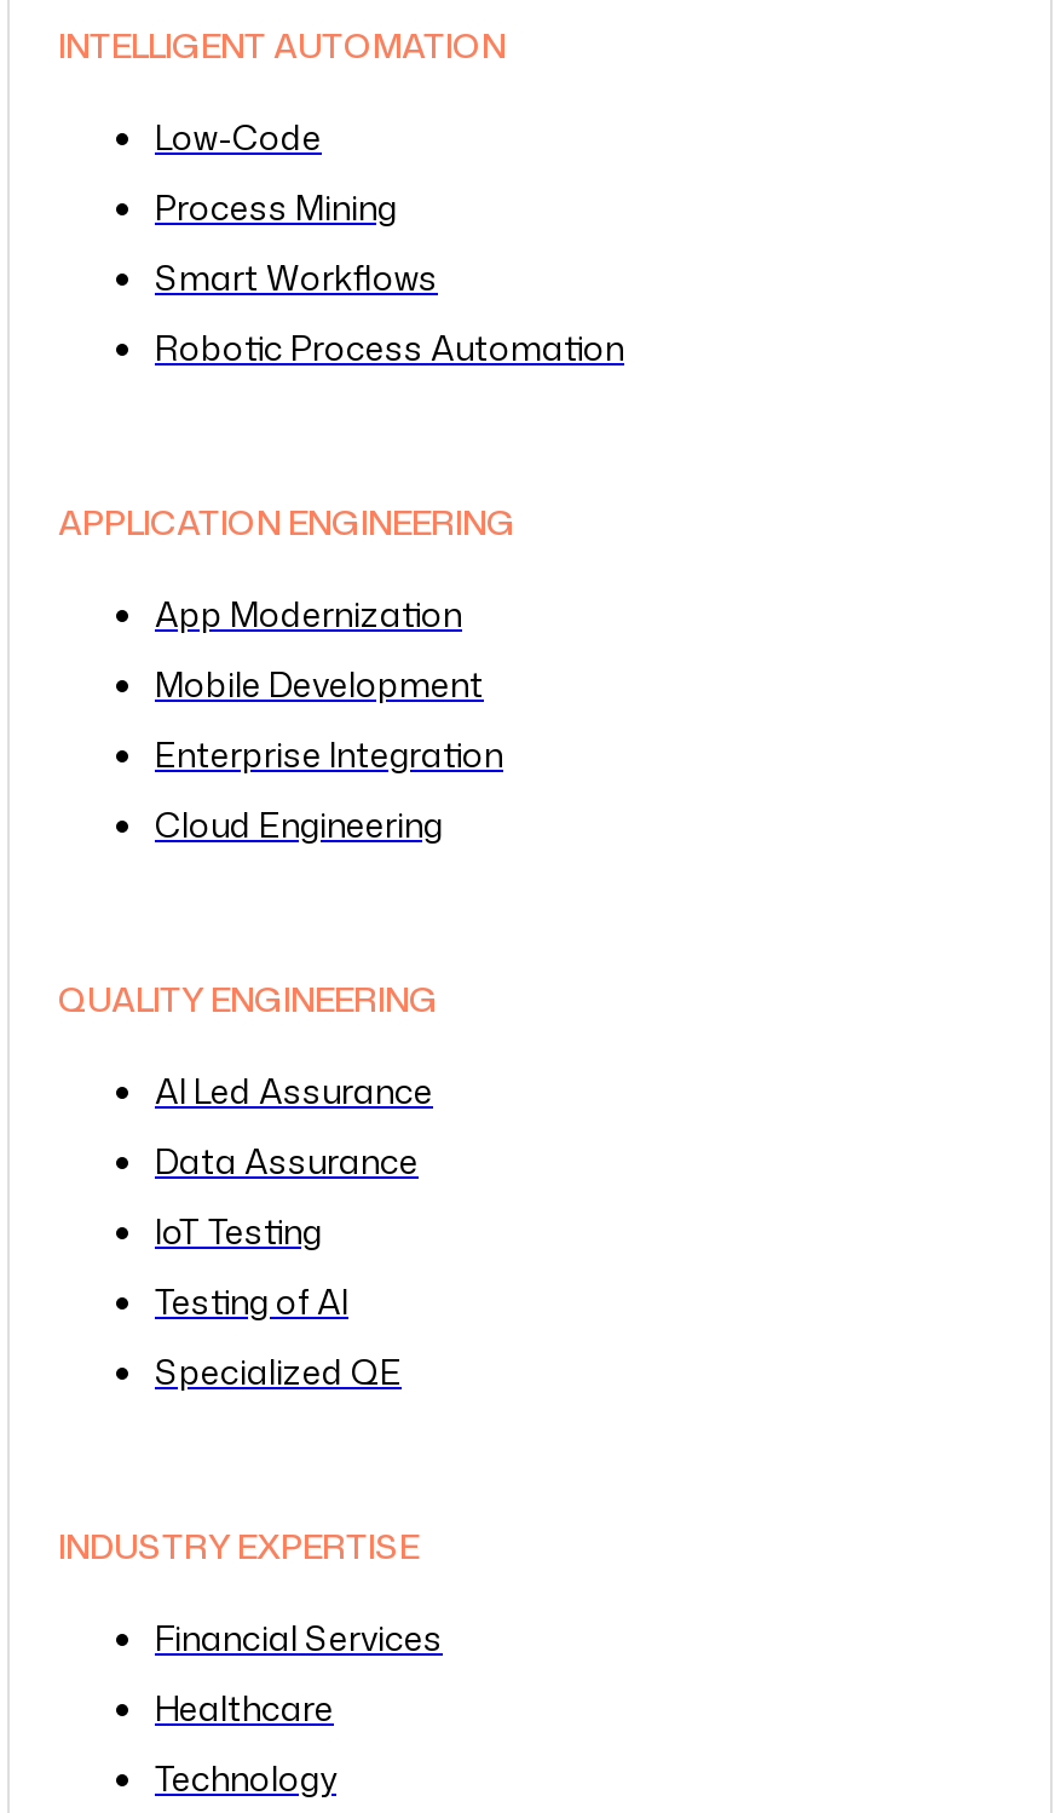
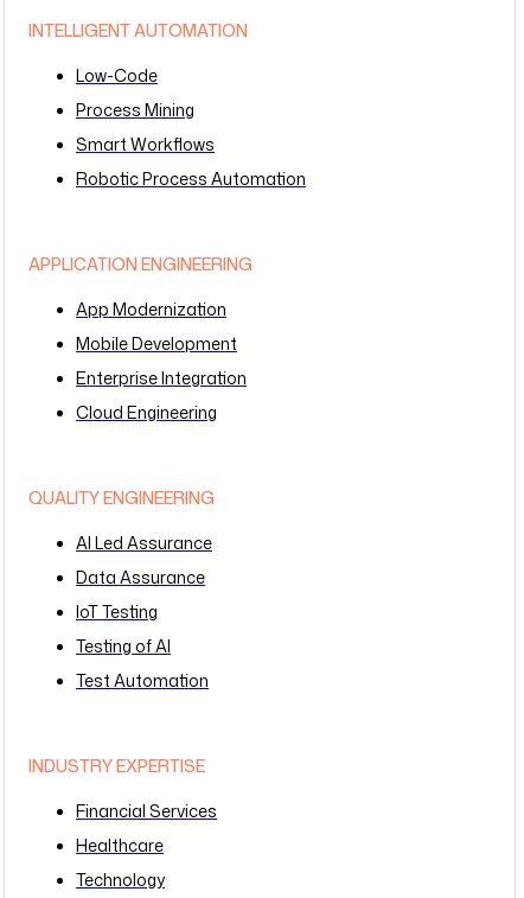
- Specialized QE
+ Test Automation
